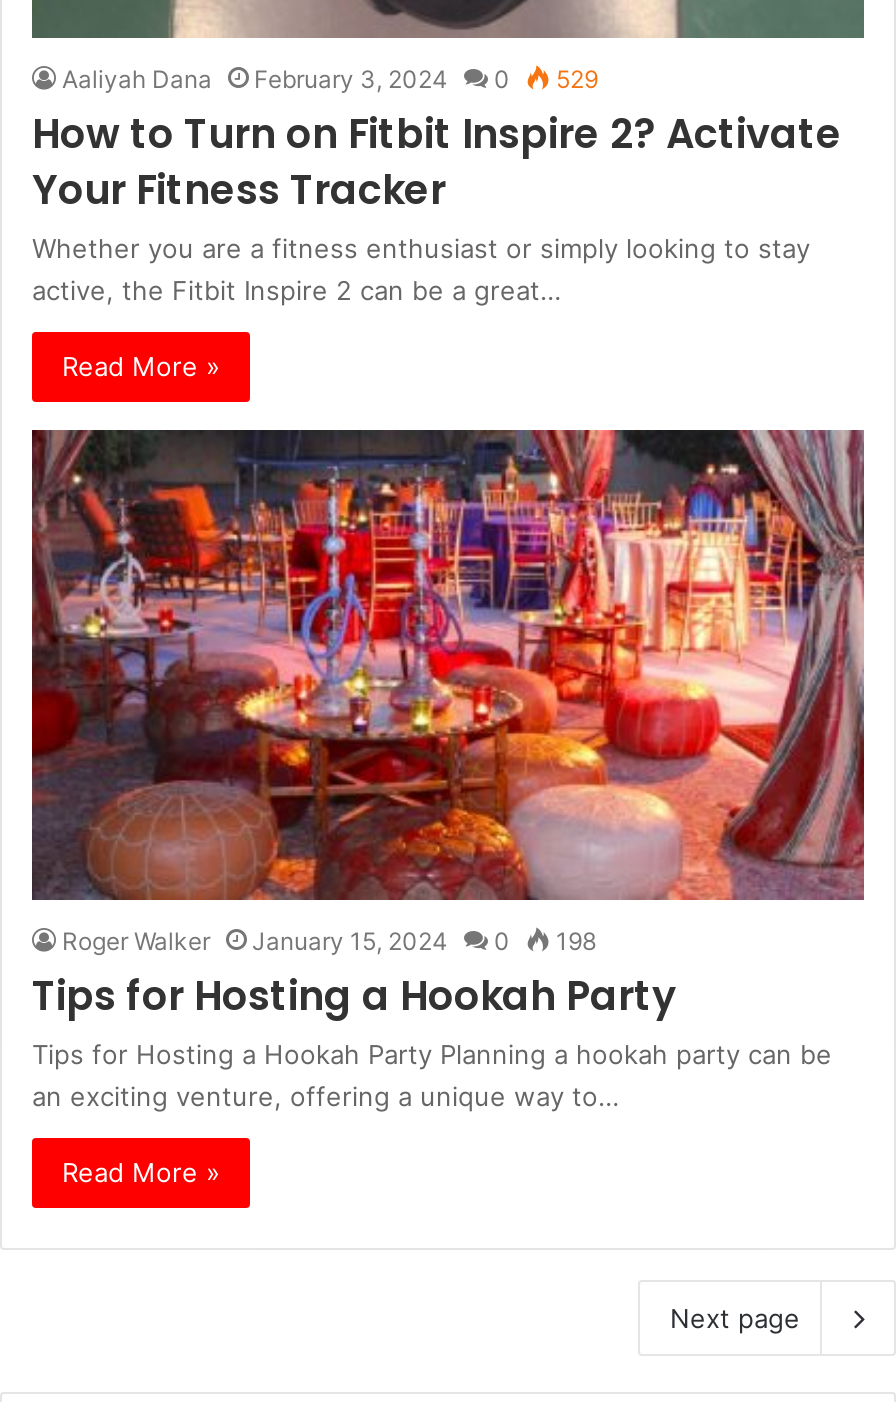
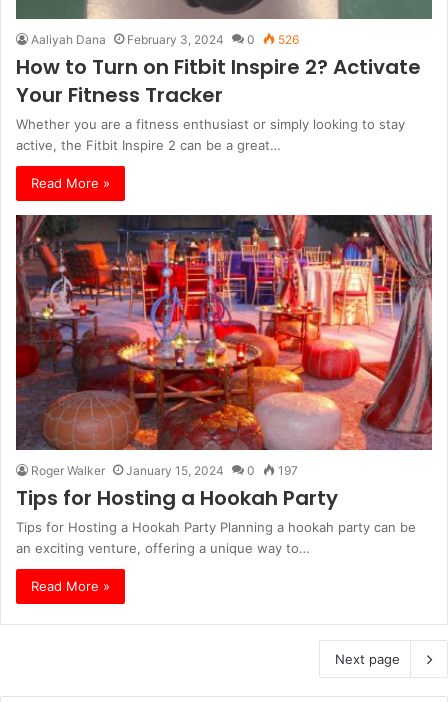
- Aaliyah Dana February 3, 2024 0 529
+ Aaliyah Dana February 3, 2024 0 526

- Roger Walker January 15, 2024 0 198
+ Roger Walker January 15, 2024 0 197
